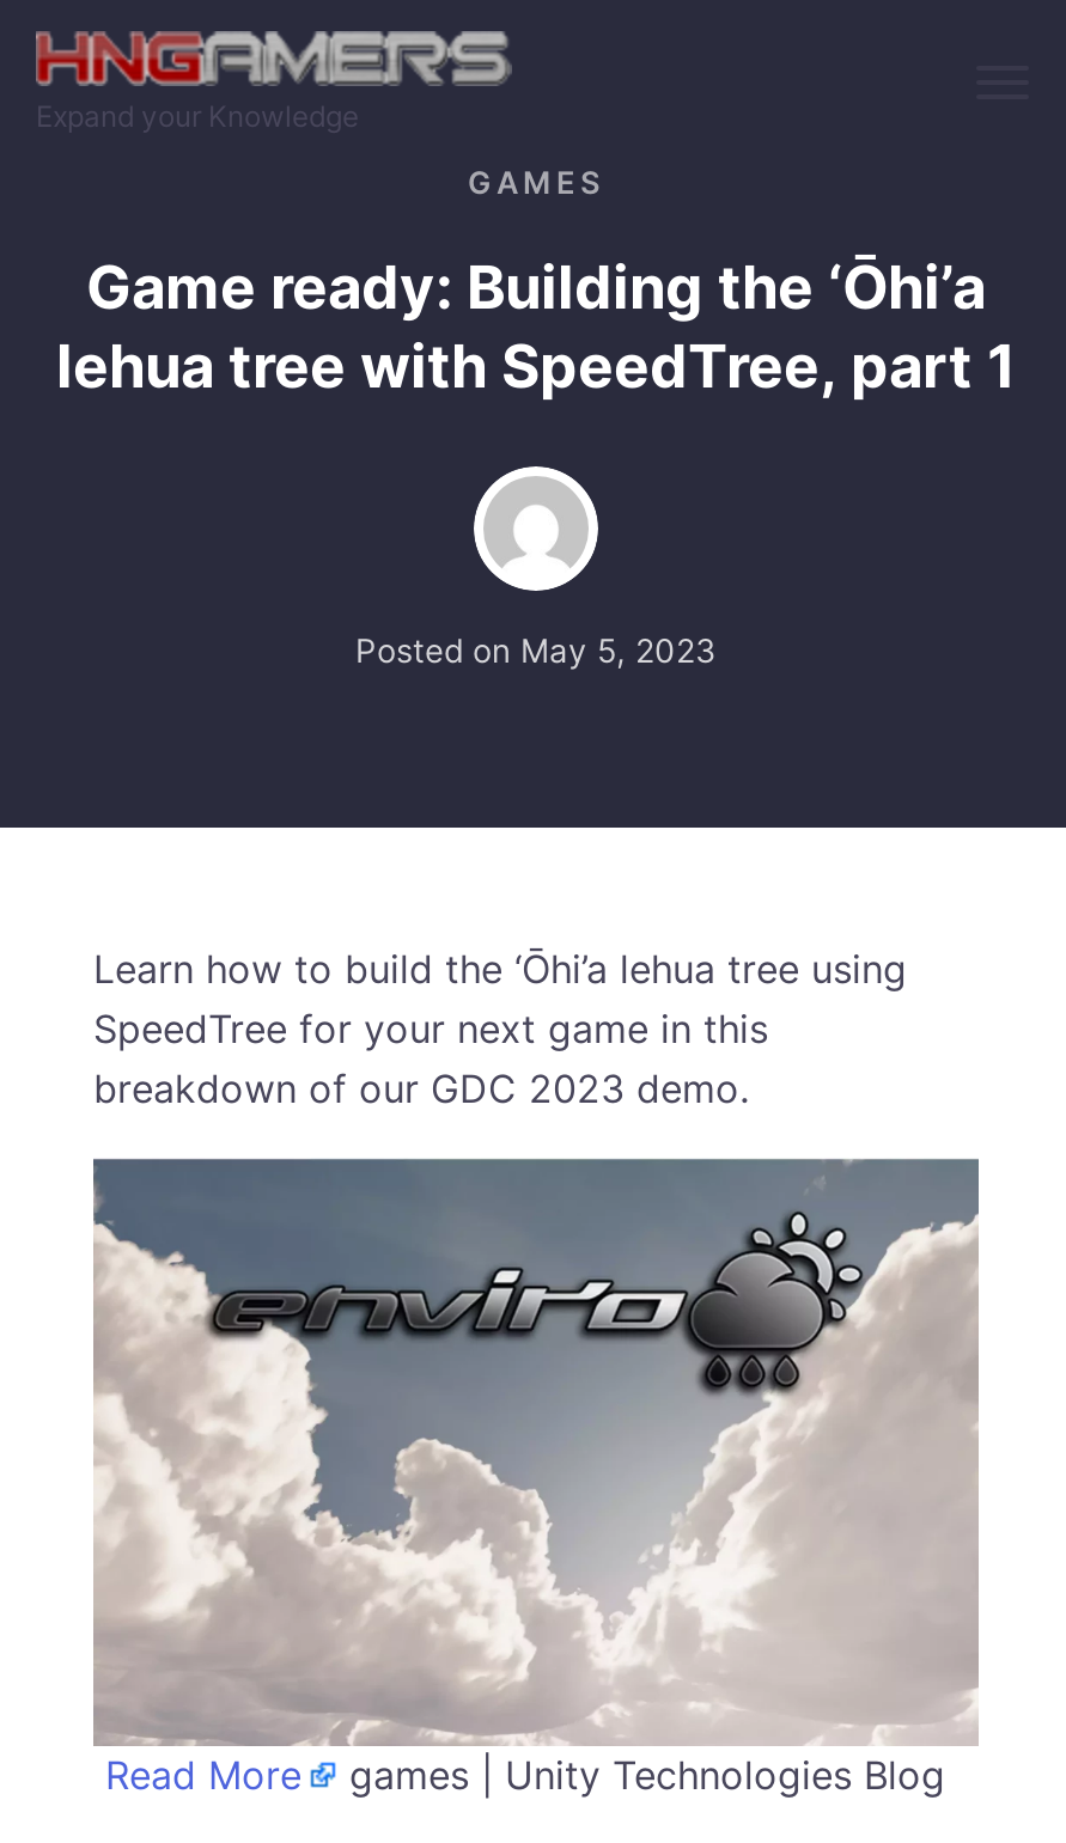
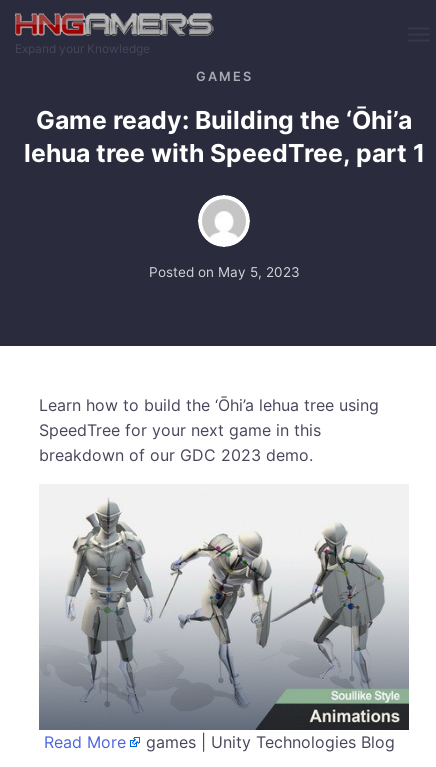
- [image]
+ [image]
